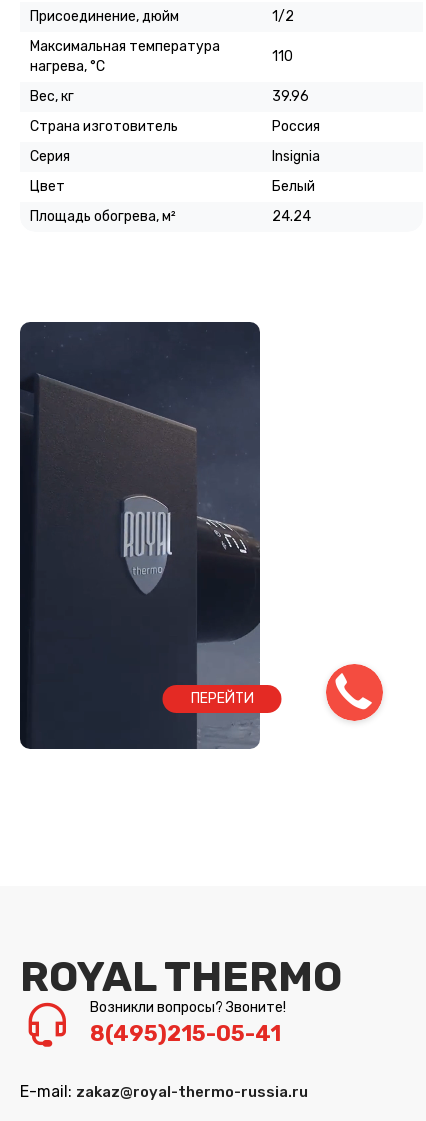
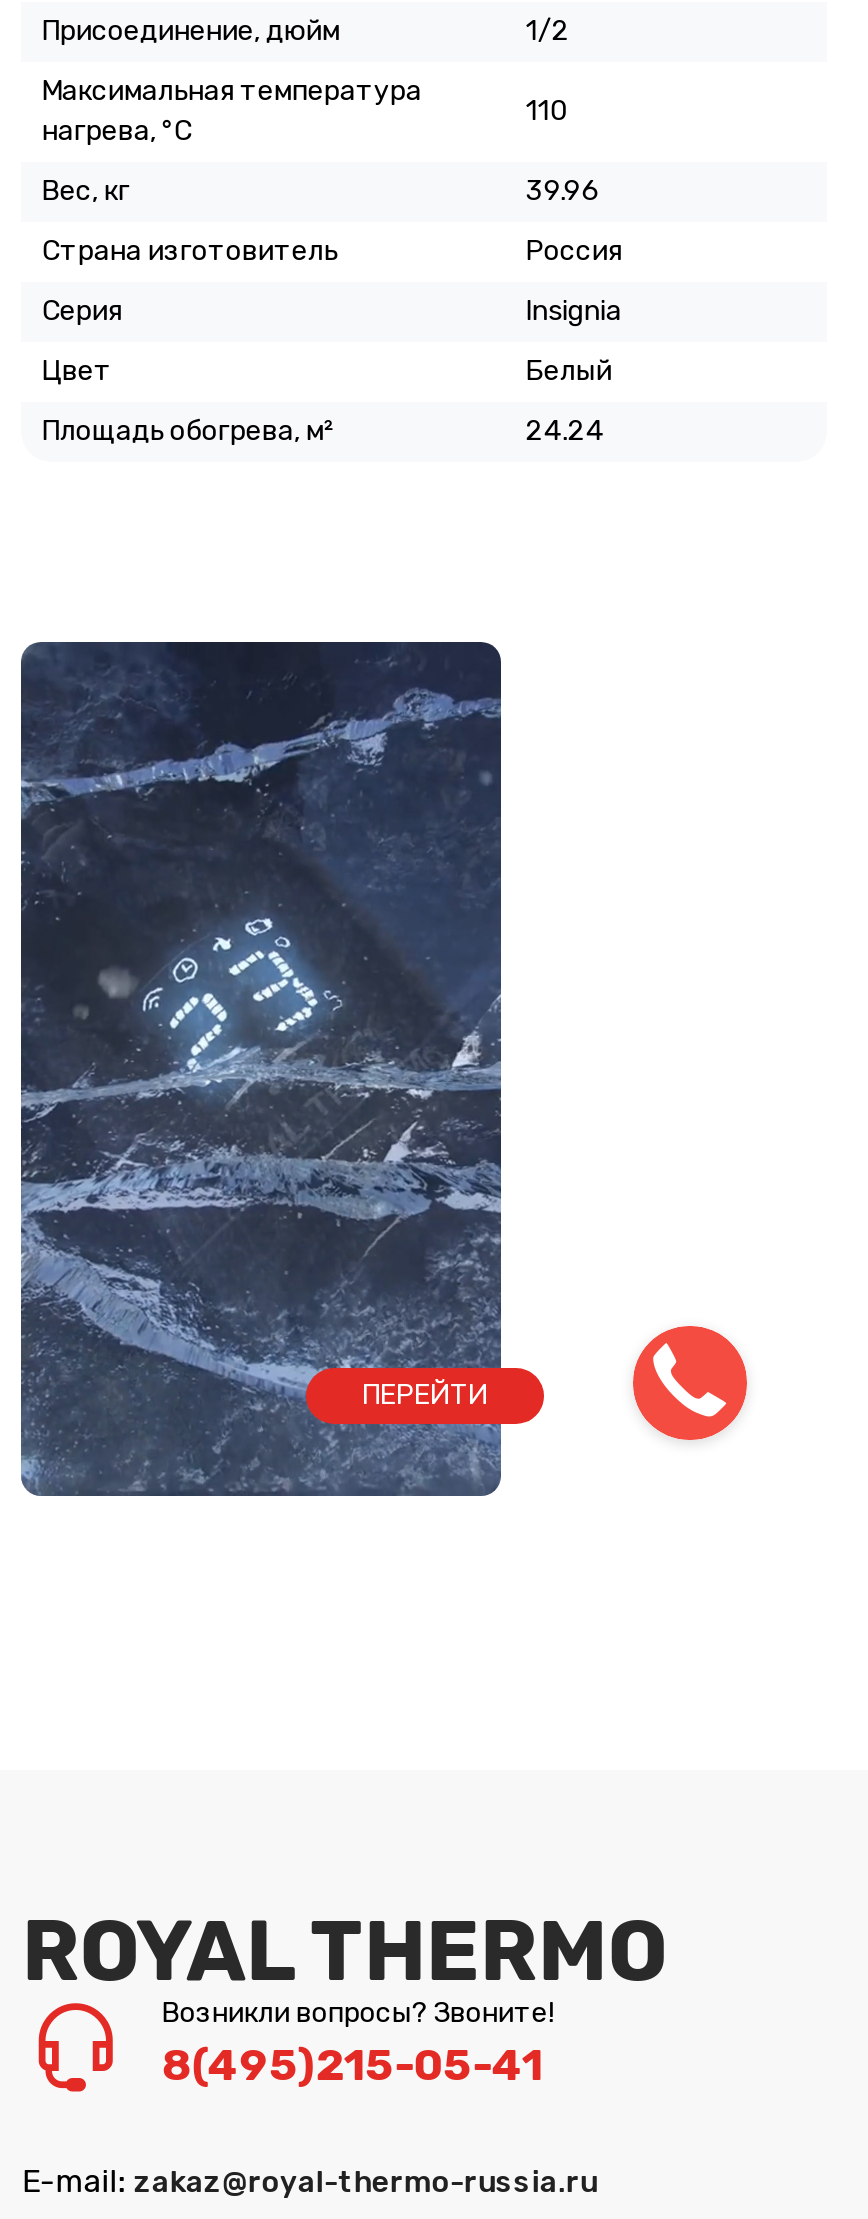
- [image]
+ [image]
